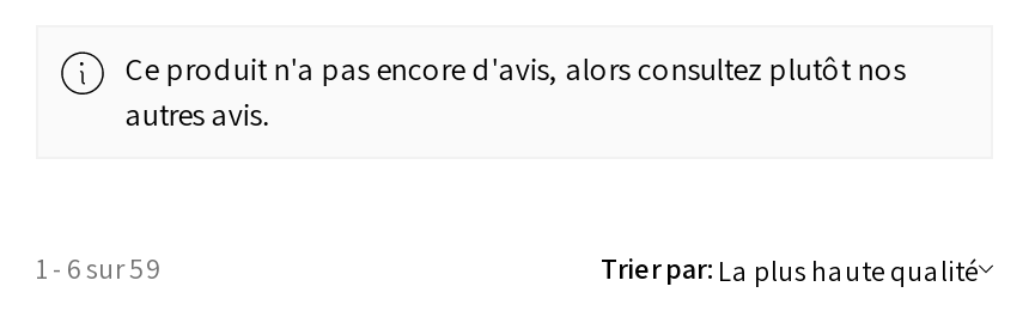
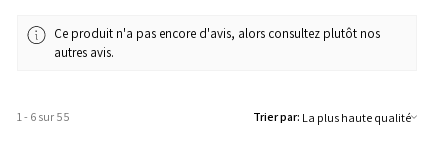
- 1 - 6 sur 59
+ 1 - 6 sur 55
